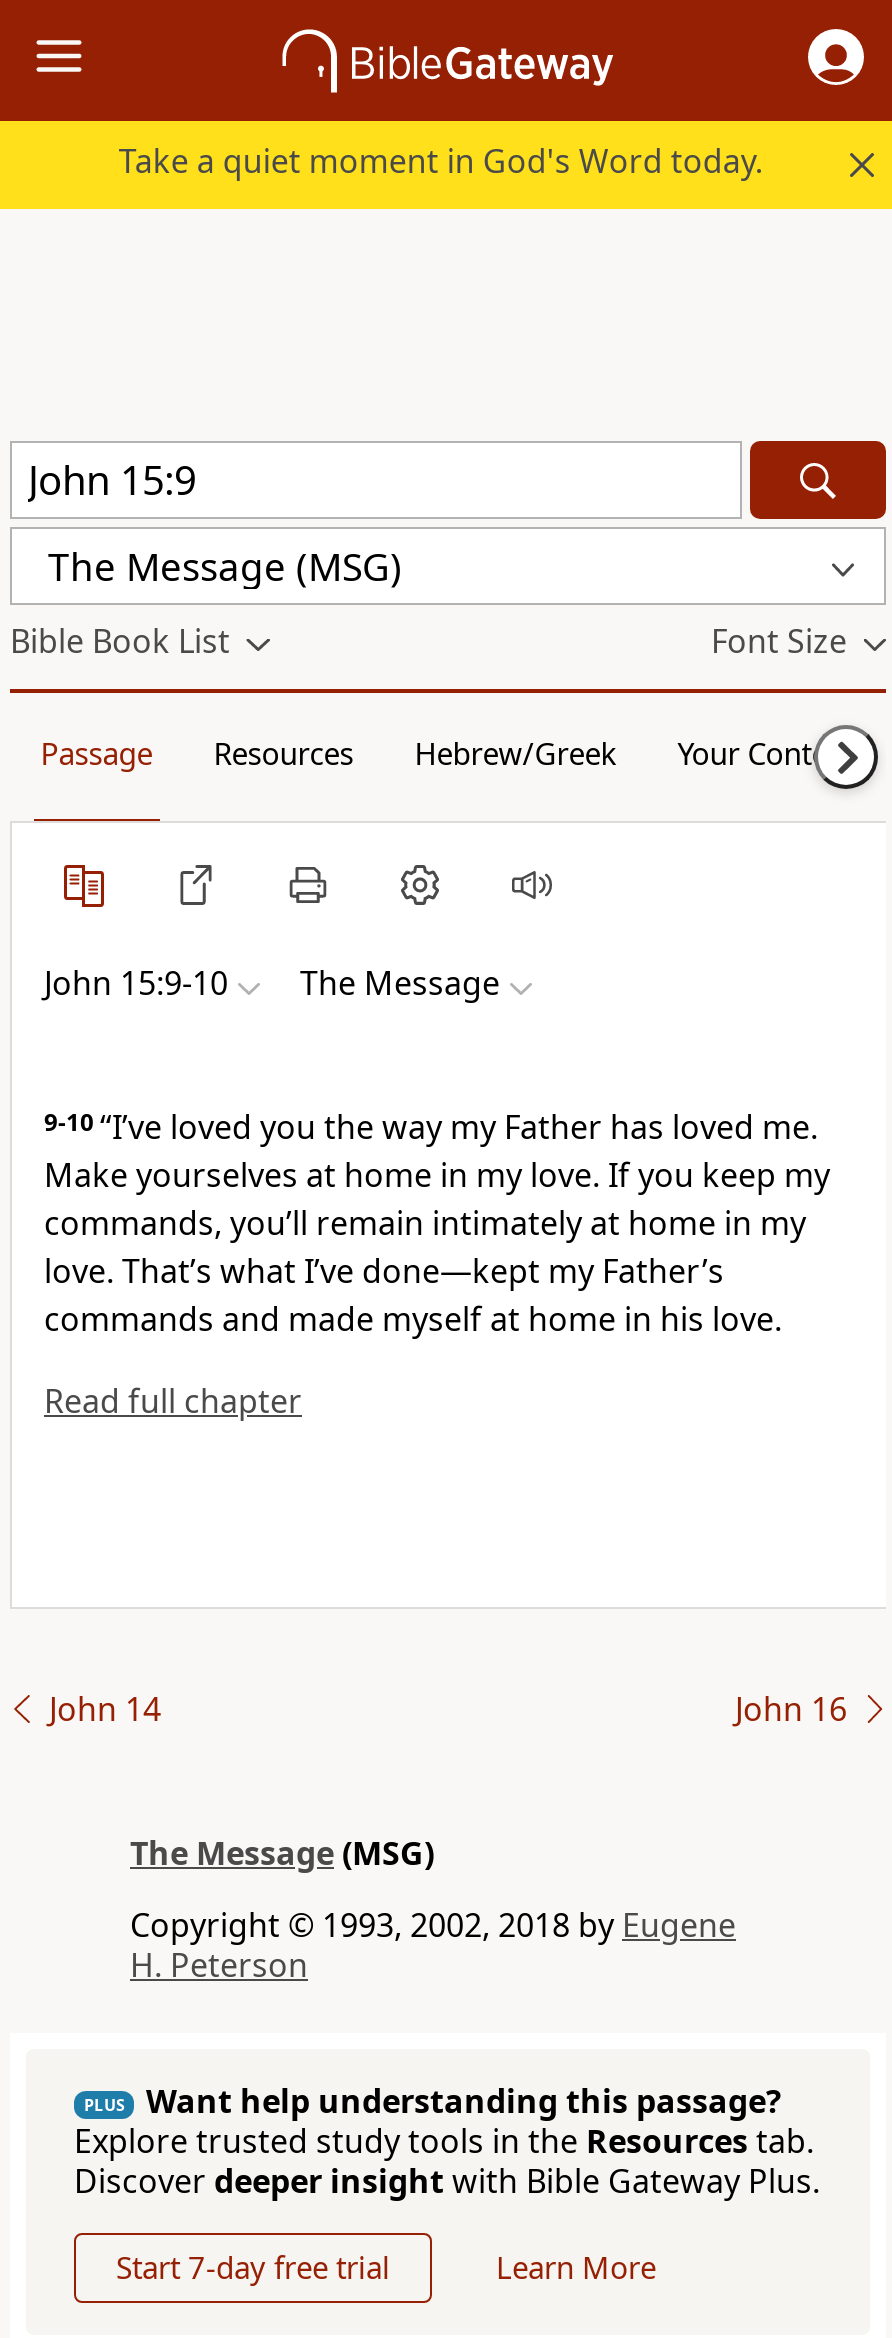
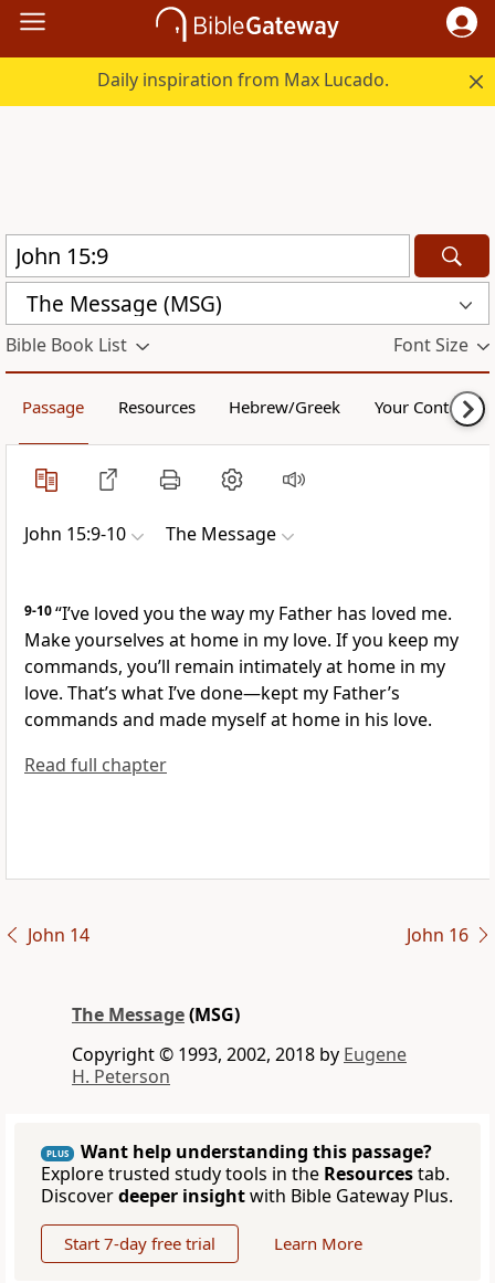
- Take a quiet moment in God's Word today.
+ Daily inspiration from Max Lucado.
